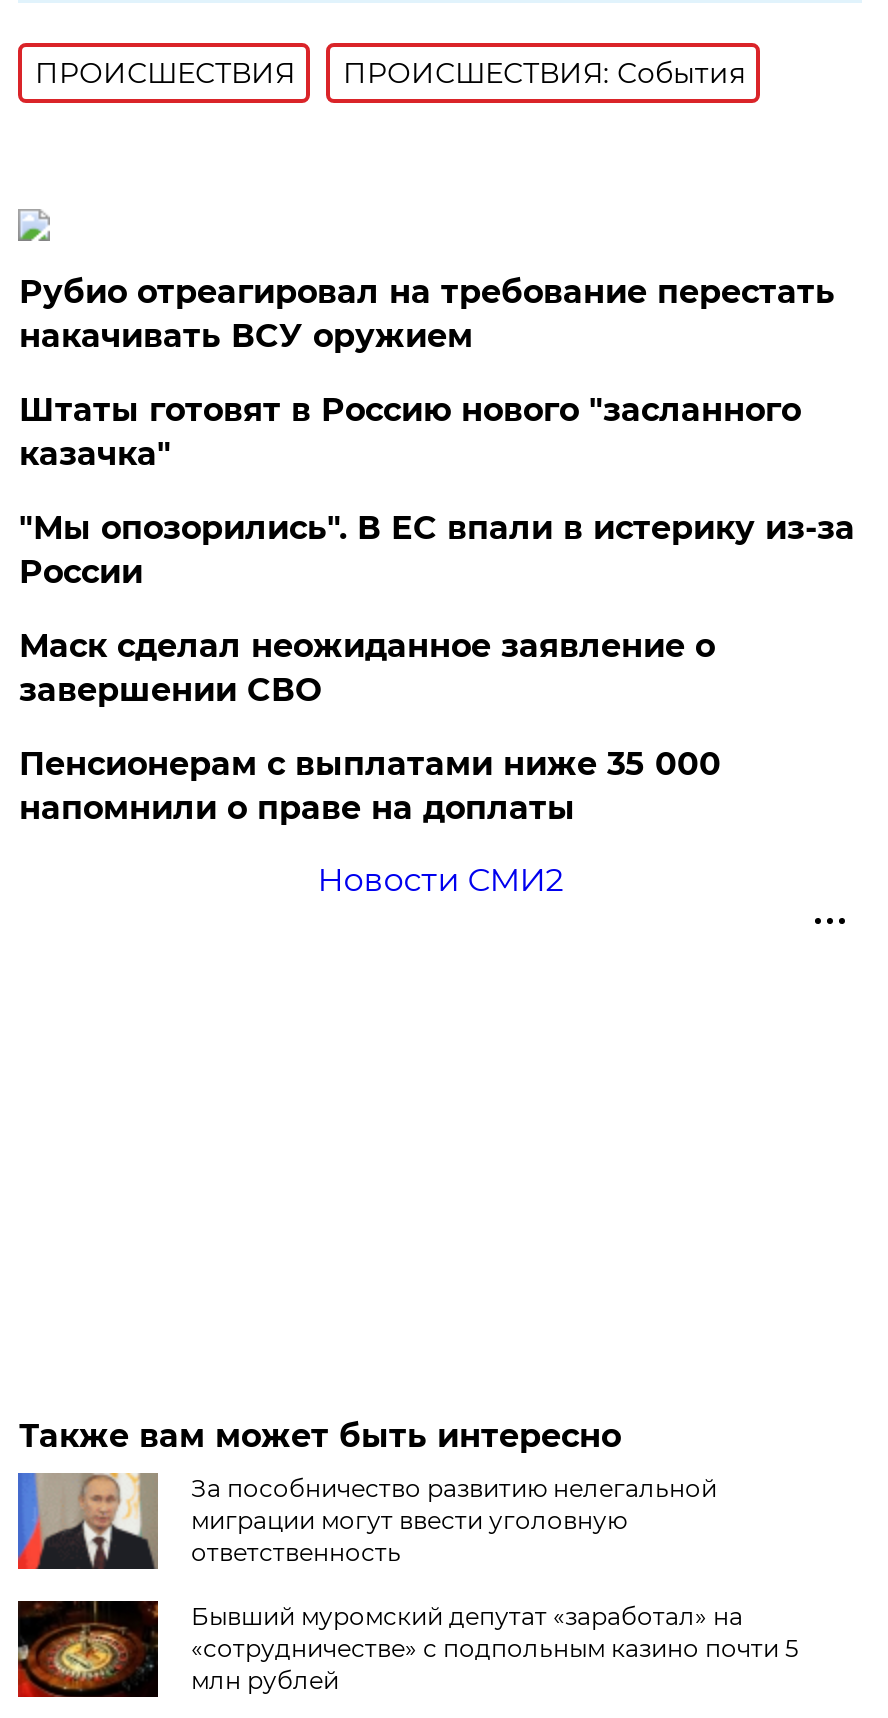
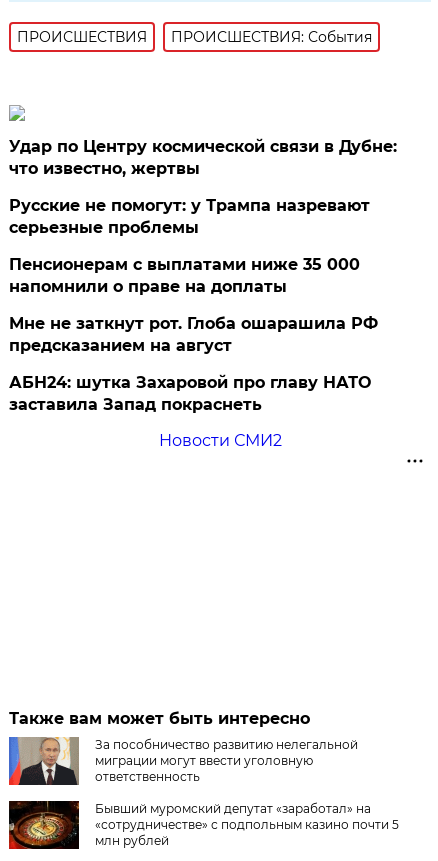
- Рубио отреагировал на требование перестать
- накачивать ВСУ оружием
- Штаты готовят в Россию нового "засланного
- казачка"
- "Мы опозорились". В ЕС впали в истерику из-за
- России
- Маск сделал неожиданное заявление о
- завершении СВО
+ Удар по Центру космической связи в Дубне:
+ что известно, жертвы
+ Русские не помогут: у Трампа назревают
+ серьезные проблемы

moved up: Пенсионерам с выплатами ниже 35 000 | напомнили о праве на доплаты

+ Мне не заткнут рот. Глоба ошарашила РФ
+ предсказанием на август
+ АБН24: шутка Захаровой про главу НАТО
+ заставила Запад покраснеть
